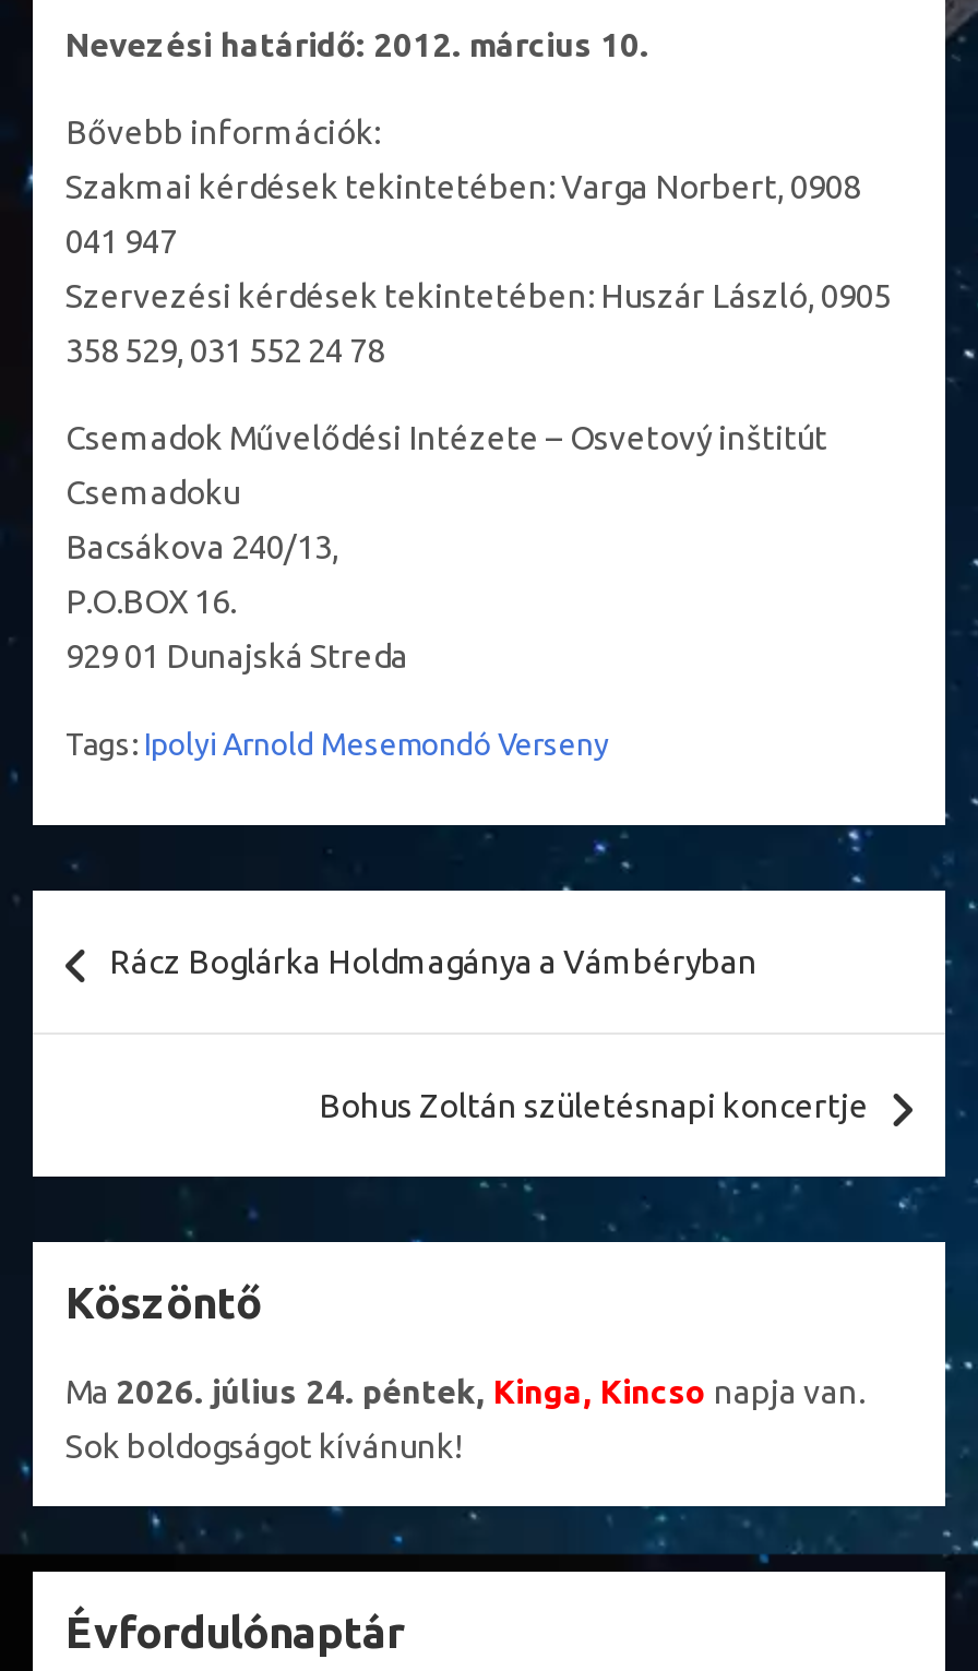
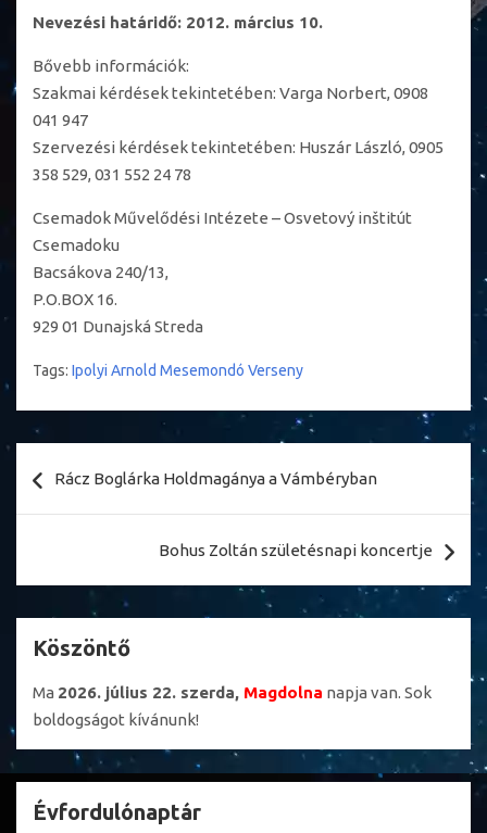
- Ma 2026. július 24. péntek, Kinga, Kincso napja van.
+ Ma 2026. július 22. szerda, Magdolna napja van. Sok

- Sok boldogságot kívánunk!
+ boldogságot kívánunk!
